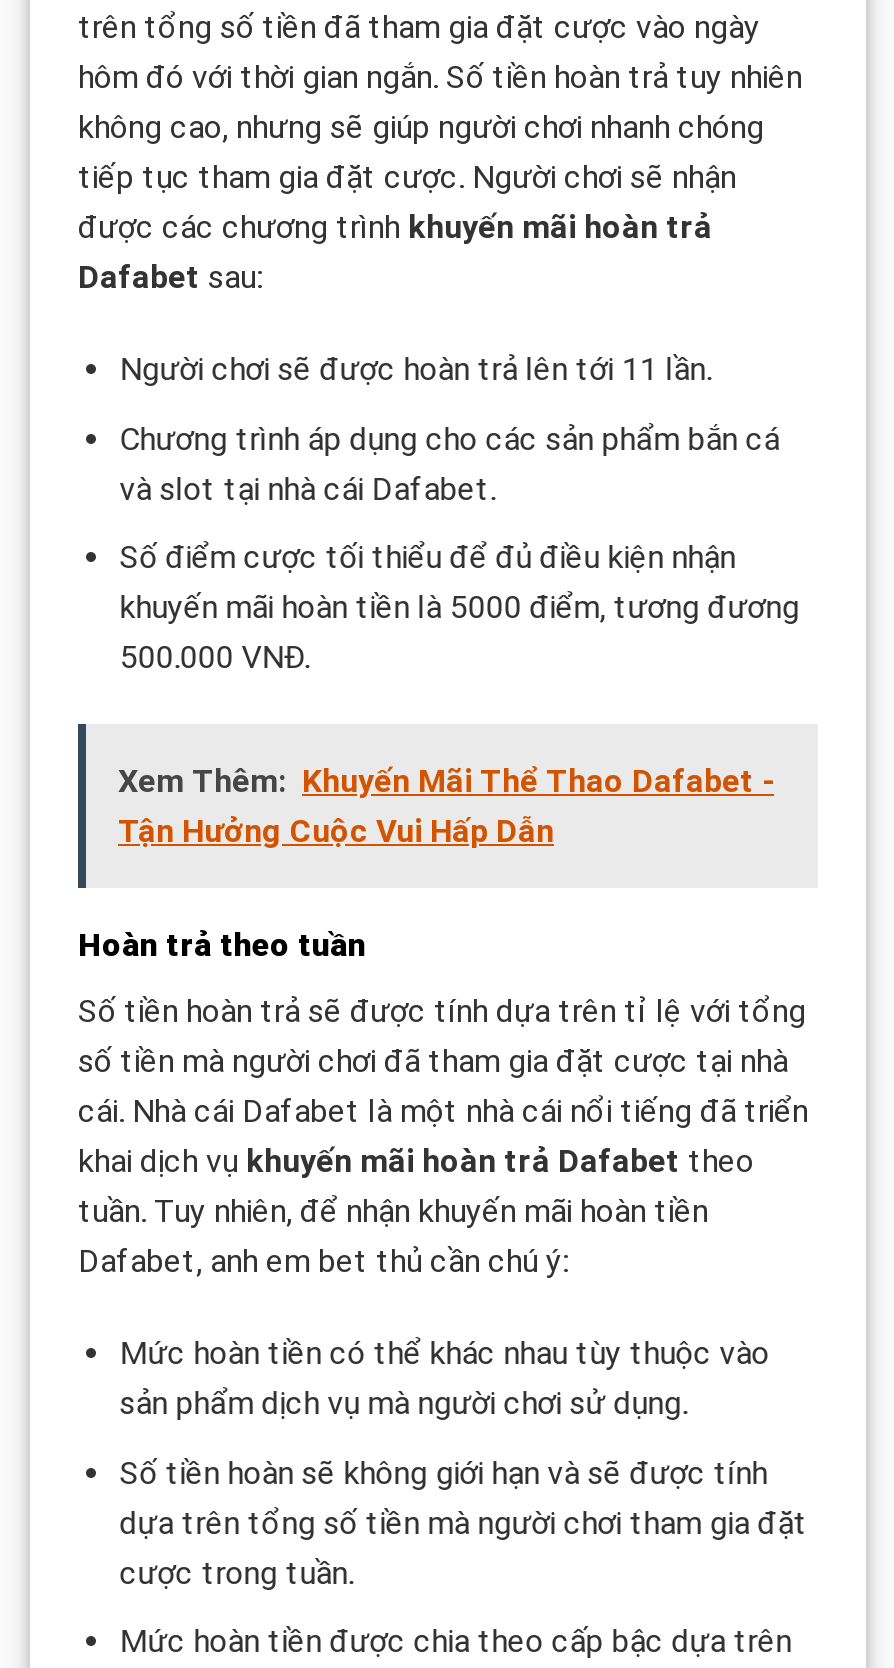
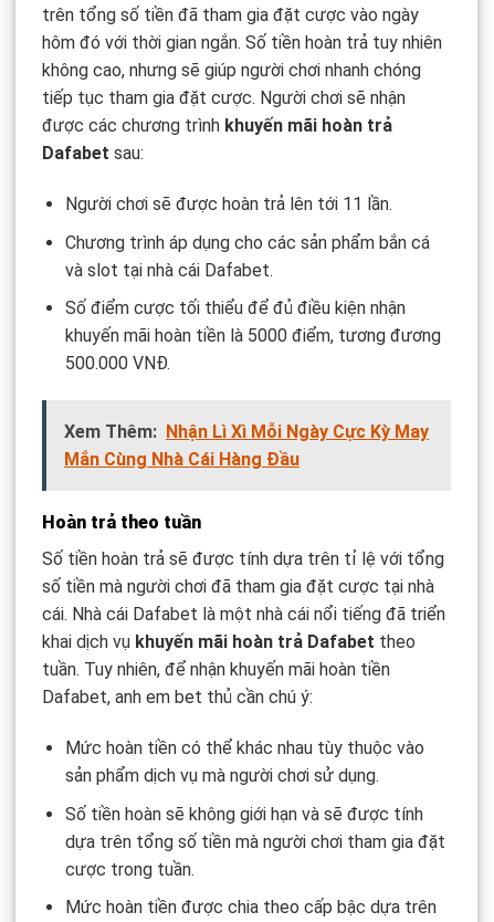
- Xem Thêm: Khuyến Mãi Thể Thao Dafabet -
- Tận Hưởng Cuộc Vui Hấp Dẫn
+ Xem Thêm: Nhận Lì Xì Mỗi Ngày Cực Kỳ May
+ Mắn Cùng Nhà Cái Hàng Đầu
